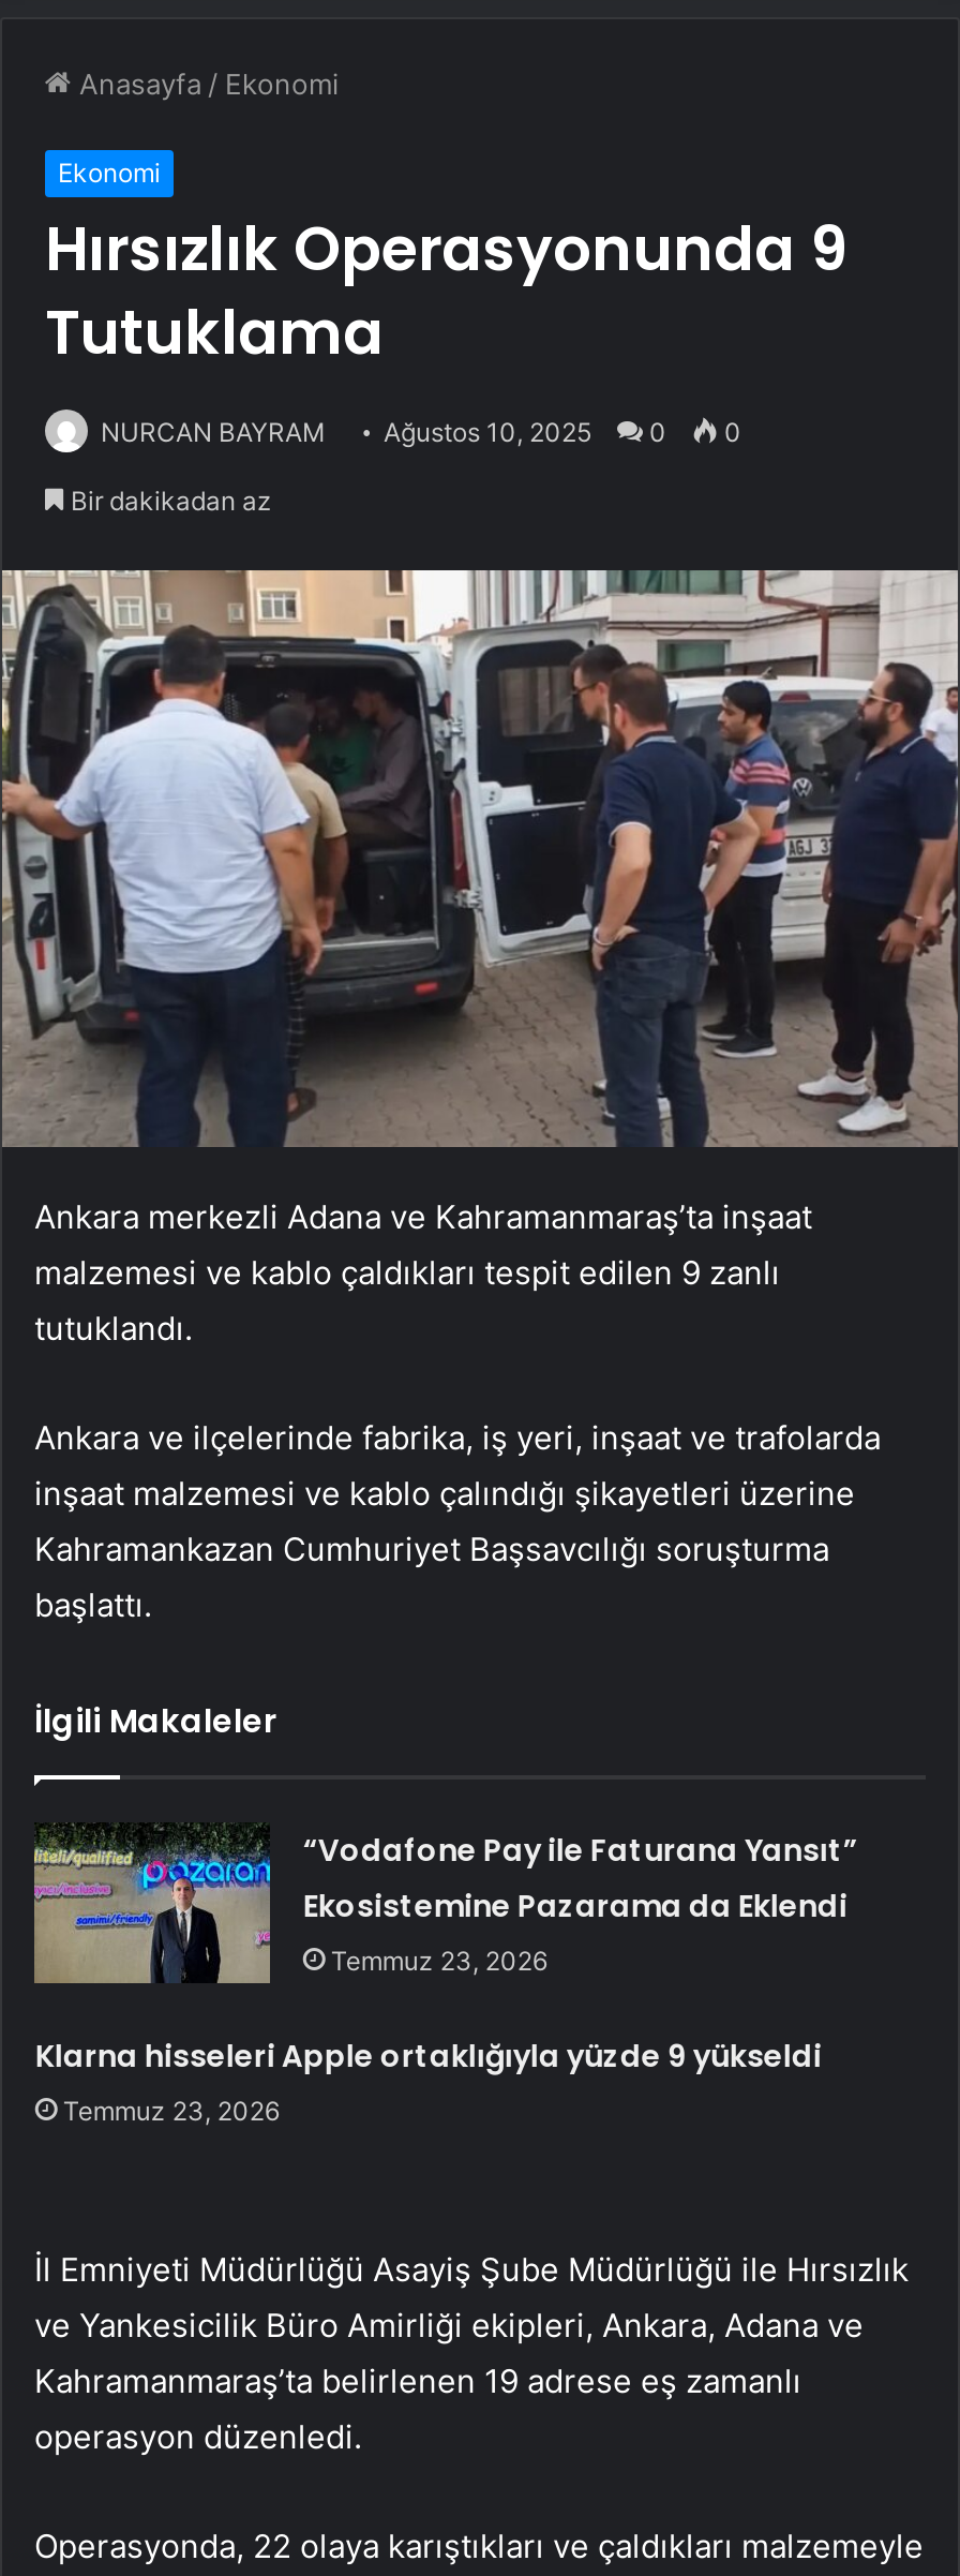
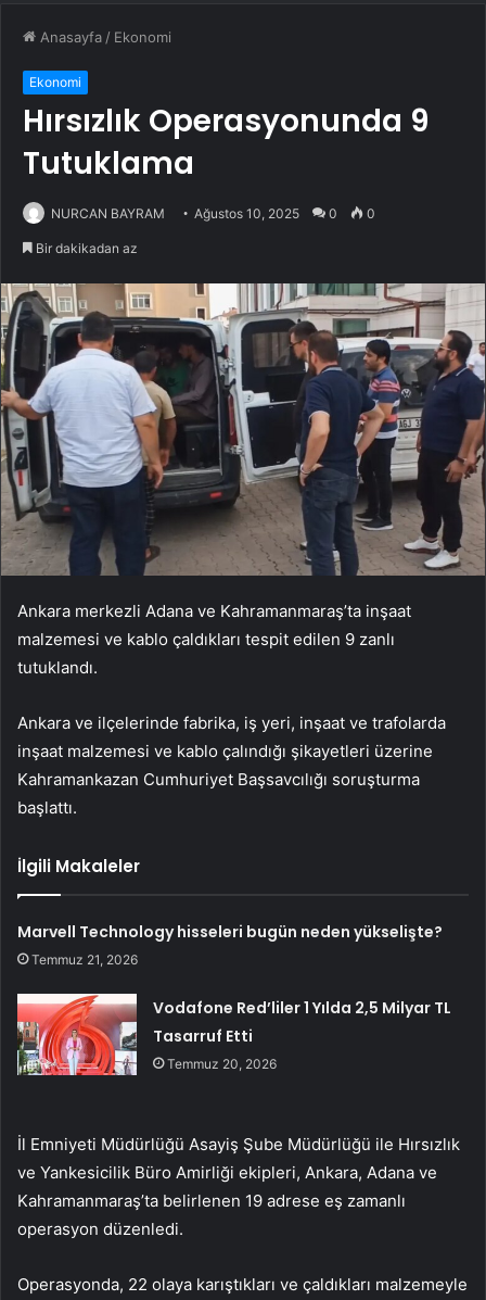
- “Vodafone Pay ile Faturana Yansıt”
- Ekosistemine Pazarama da Eklendi
- Temmuz 23, 2026
+ Marvell Technology hisseleri bugün neden yükselişte?
+ Temmuz 21, 2026

- [image]
- Klarna hisseleri Apple ortaklığıyla yüzde 9 yükseldi
- Temmuz 23, 2026
+ [image]
+ Vodafone Red’liler 1 Yılda 2,5 Milyar TL
+ Tasarruf Etti
+ Temmuz 20, 2026
